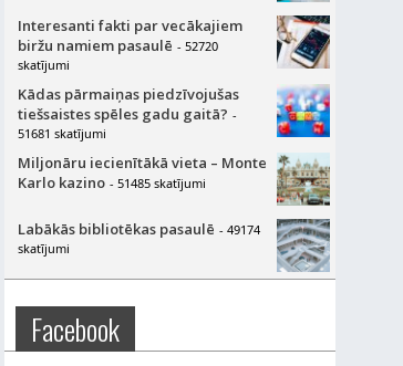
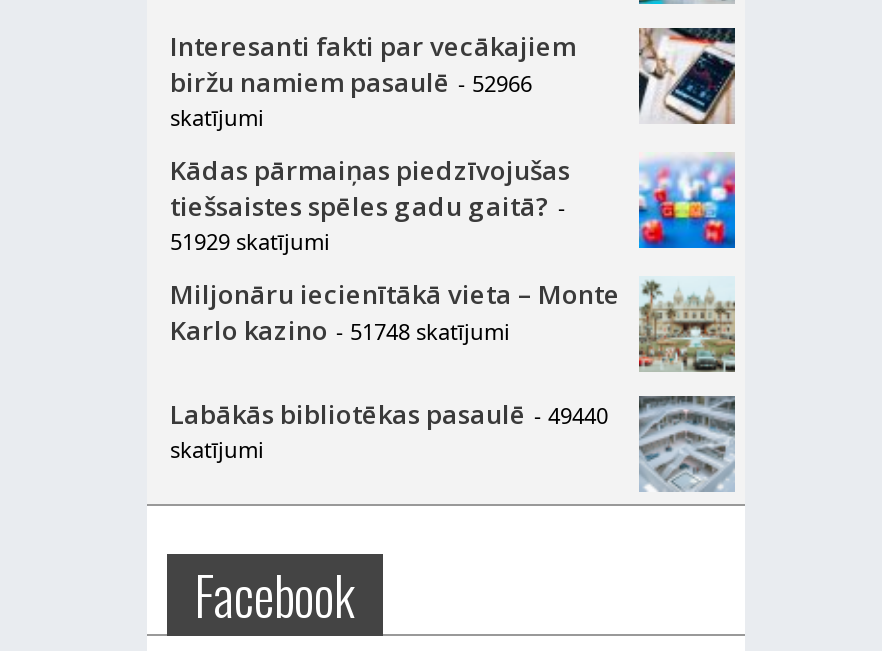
- biržu namiem pasaulē - 52720
+ biržu namiem pasaulē - 52966

- 51681 skatījumi
+ 51929 skatījumi

- Karlo kazino - 51485 skatījumi
+ Karlo kazino - 51748 skatījumi

- Labākās bibliotēkas pasaulē - 49174
+ Labākās bibliotēkas pasaulē - 49440
